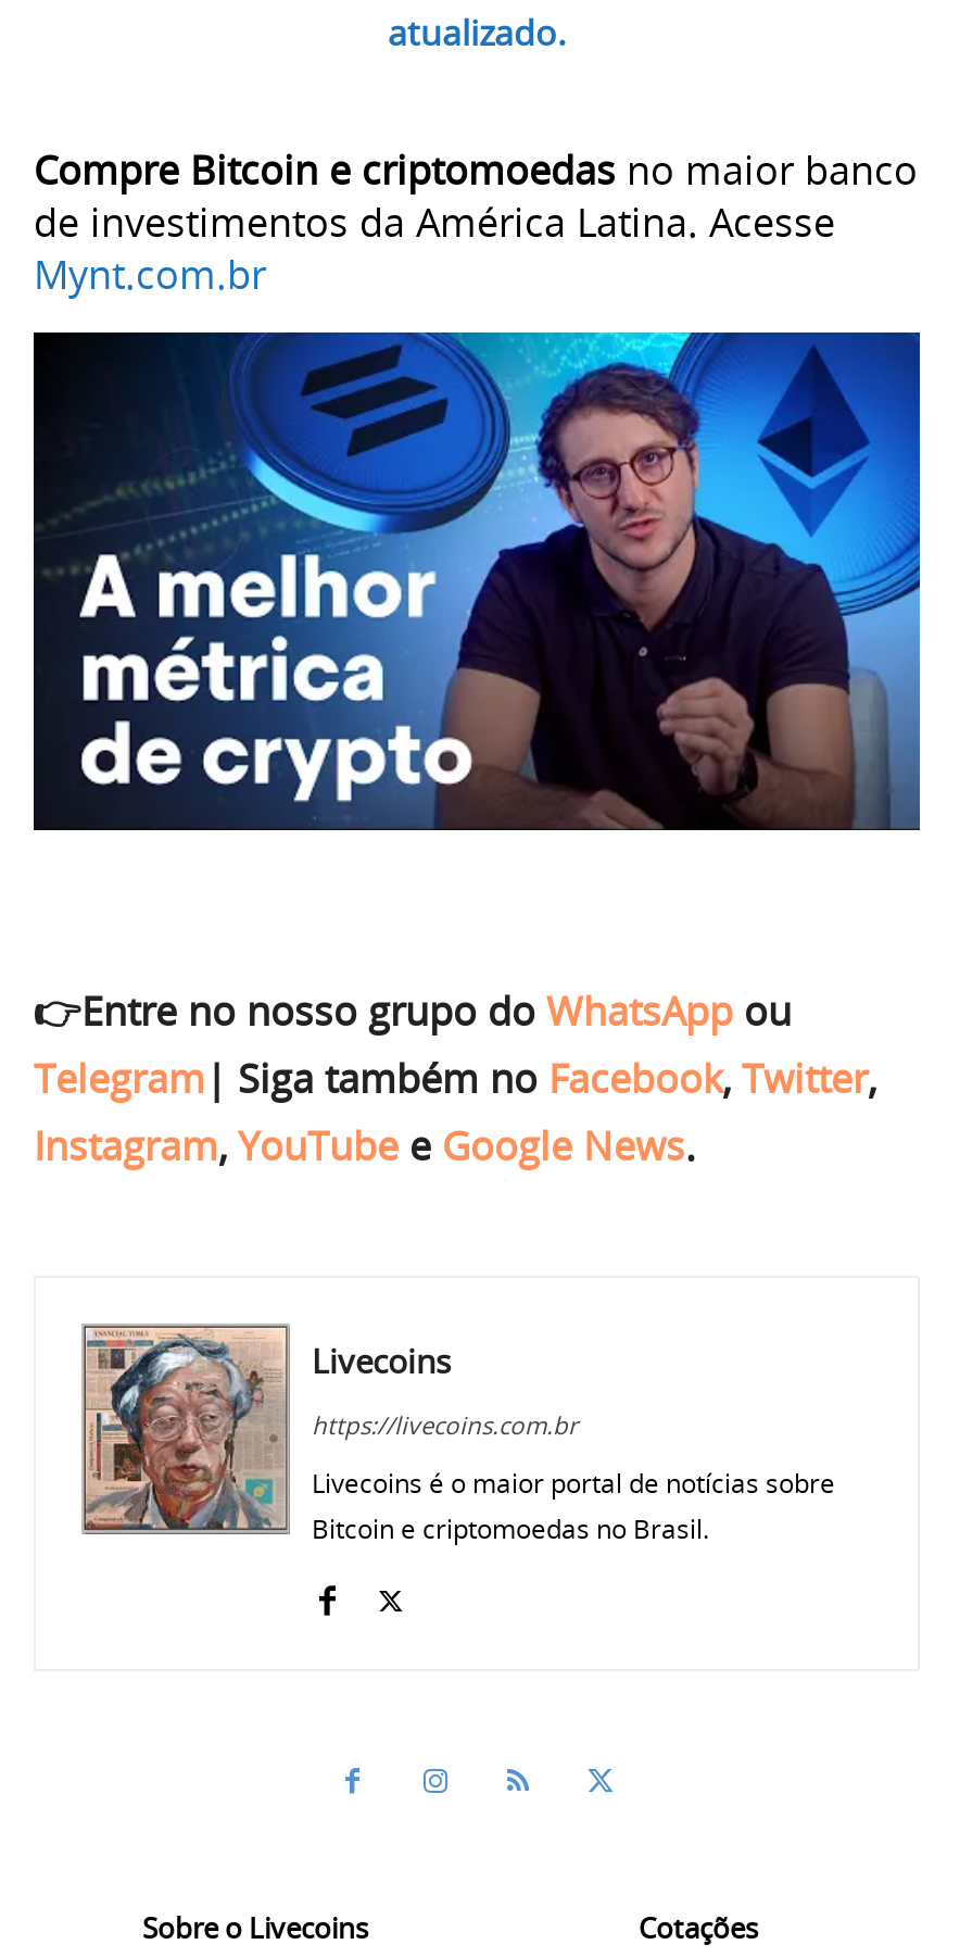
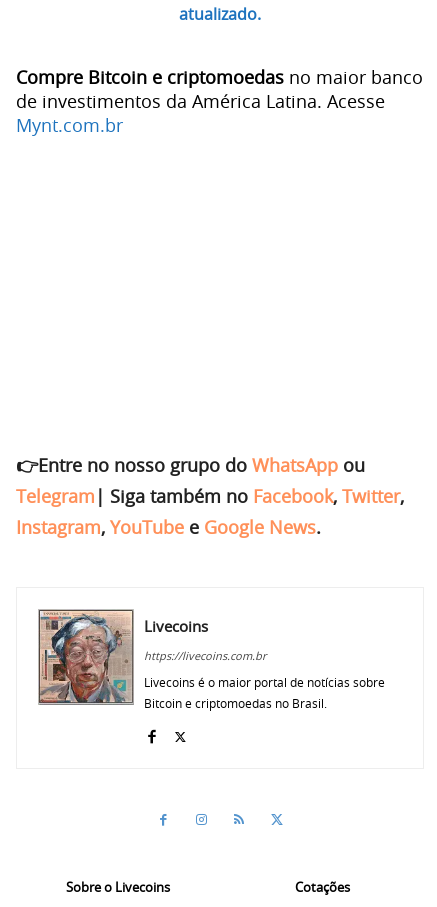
- [image]
